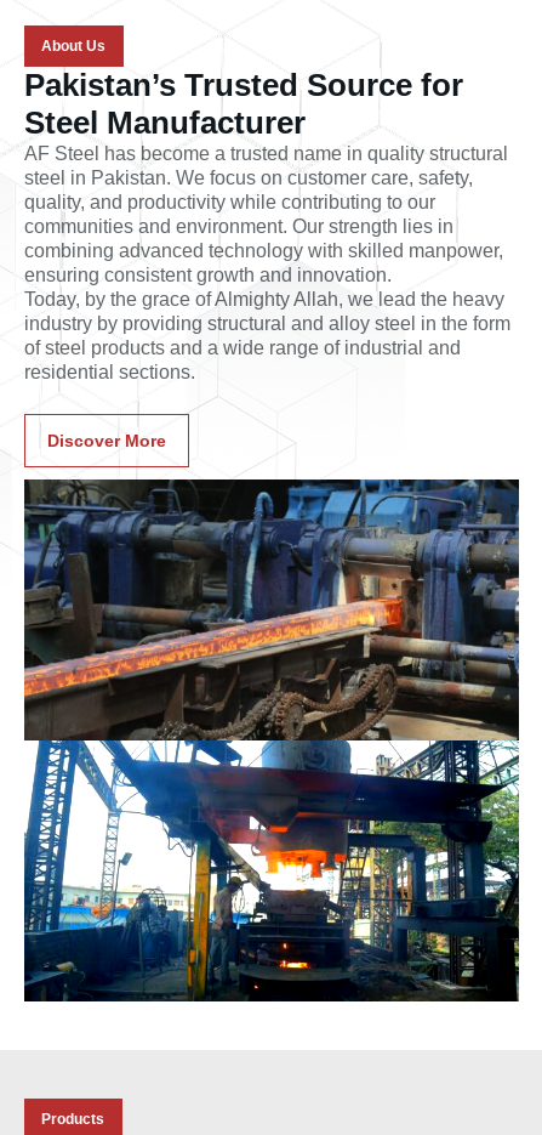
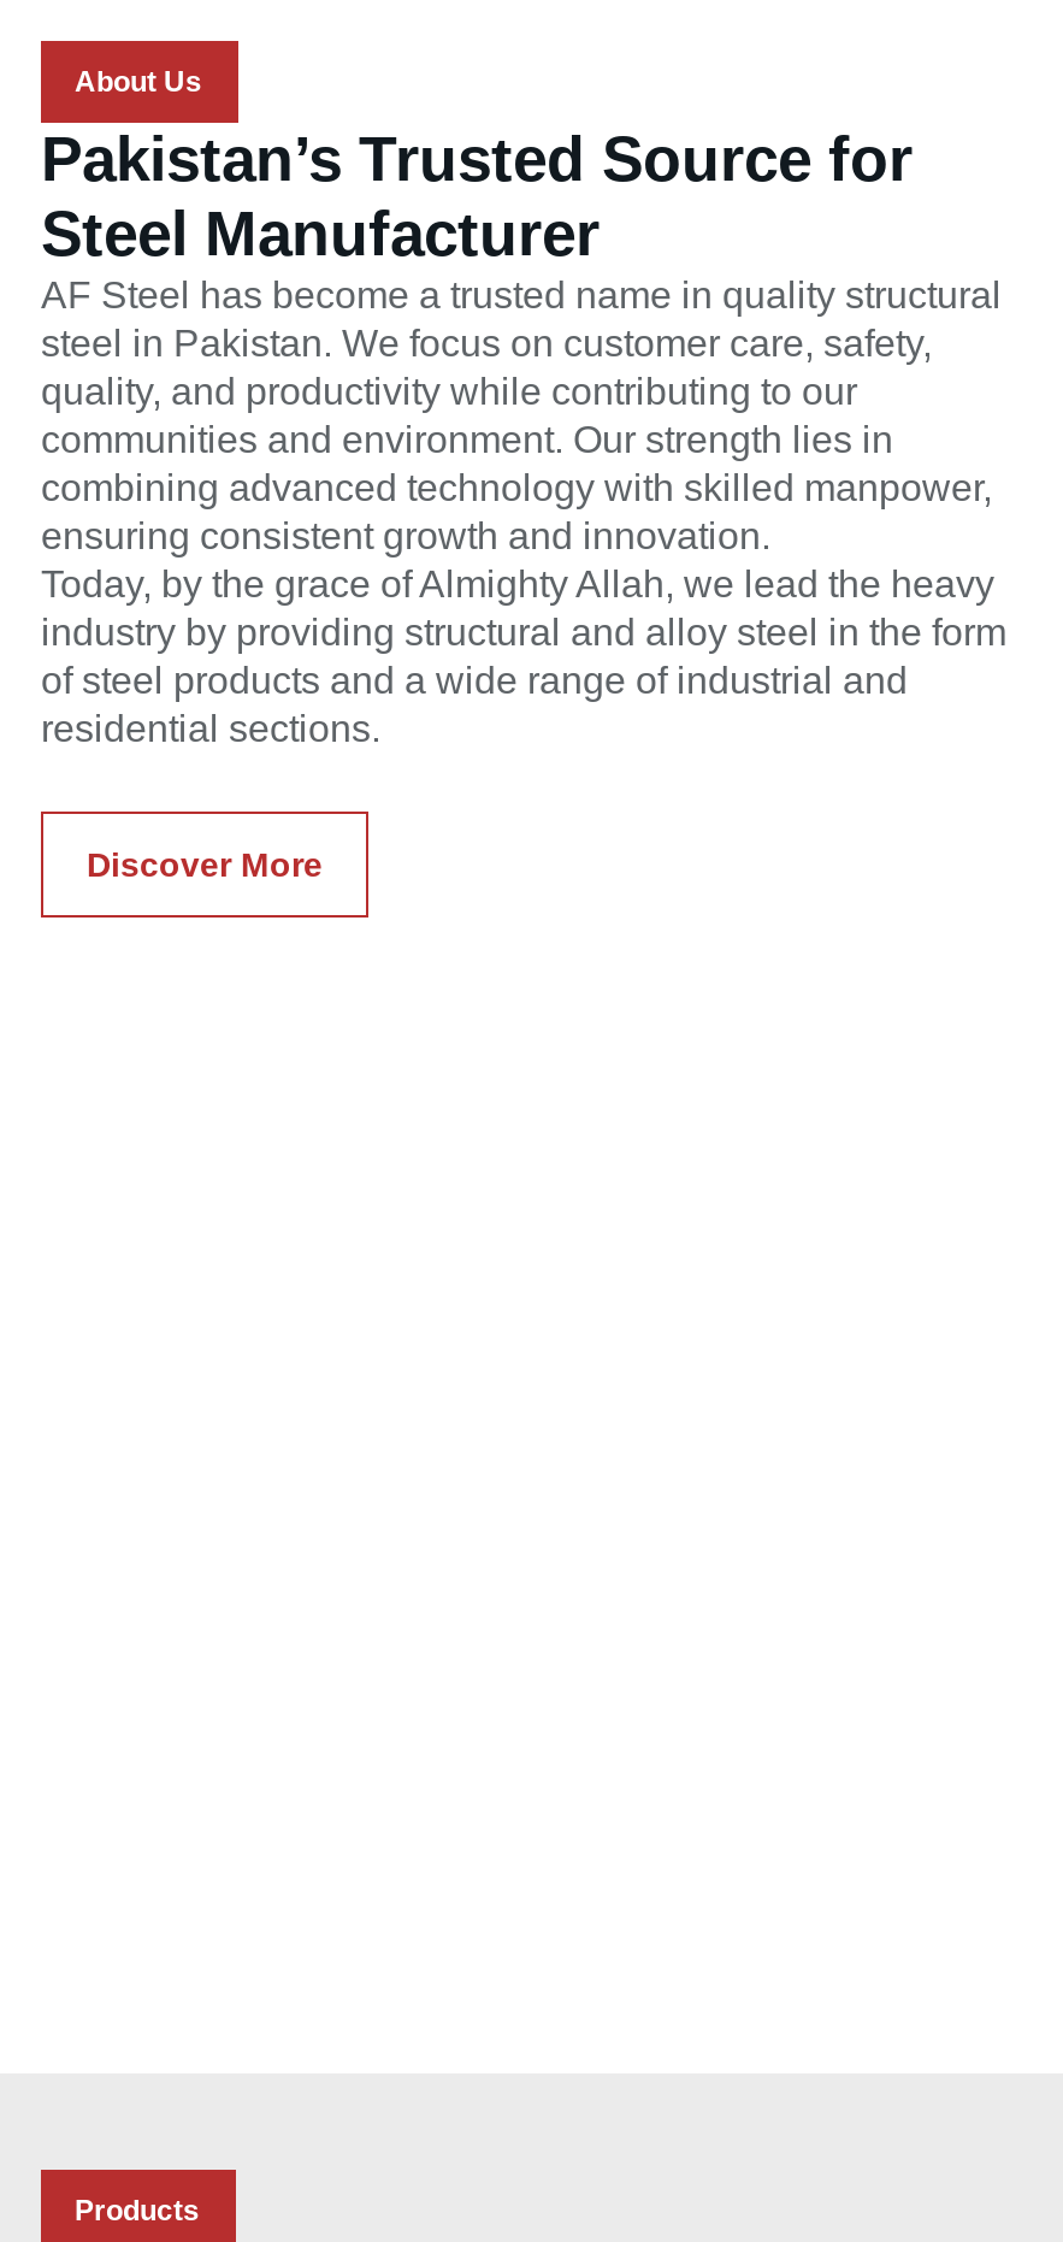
- [image]
